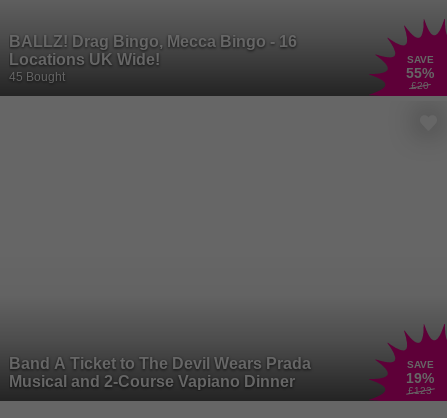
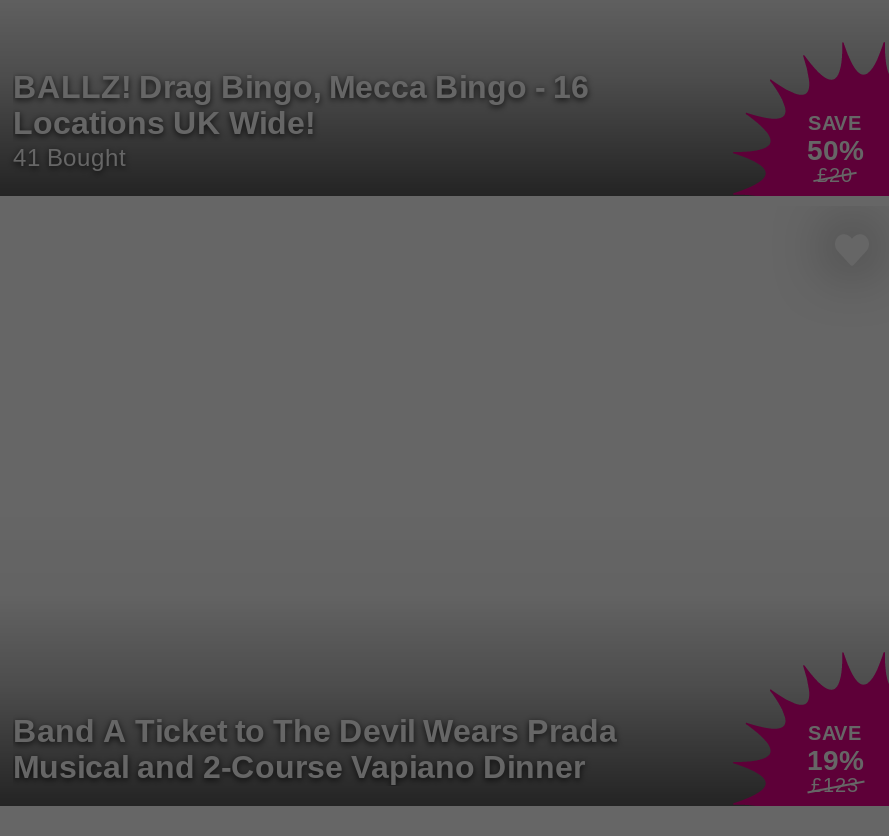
- 45 Bought
+ 41 Bought

- 55%
+ 50%
